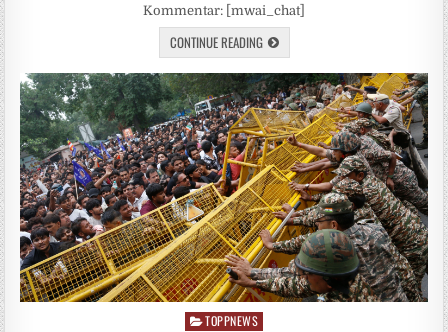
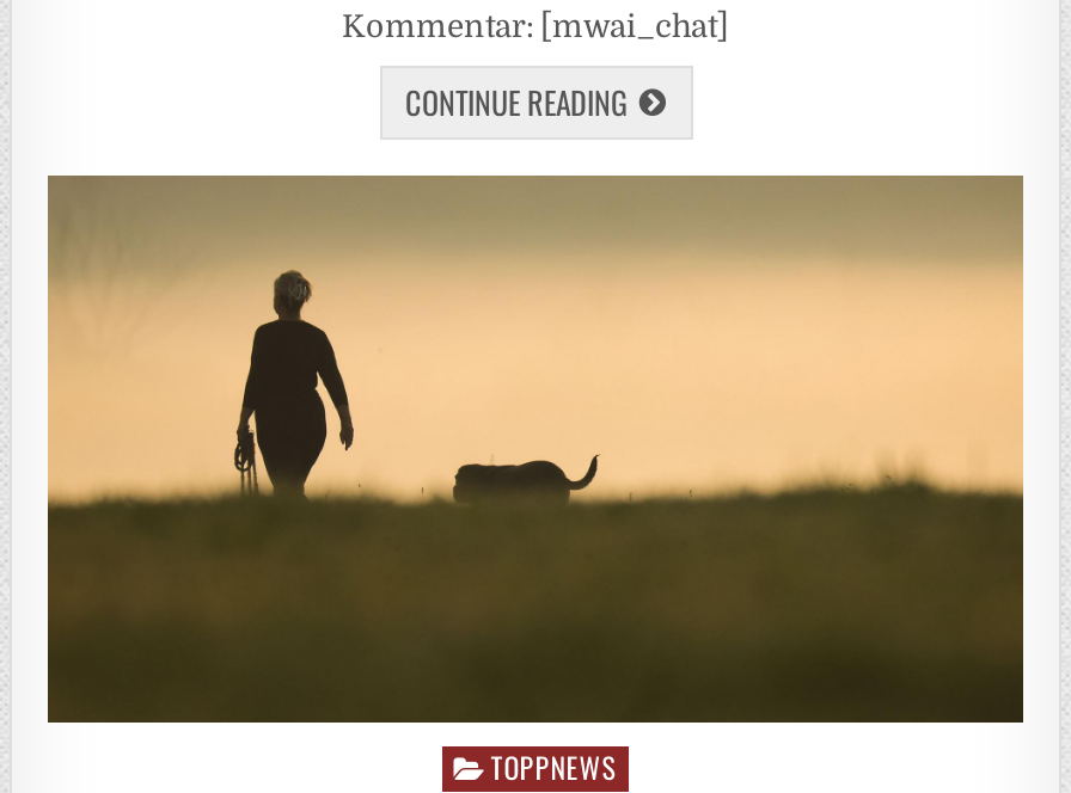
- [image]
+ [image]
